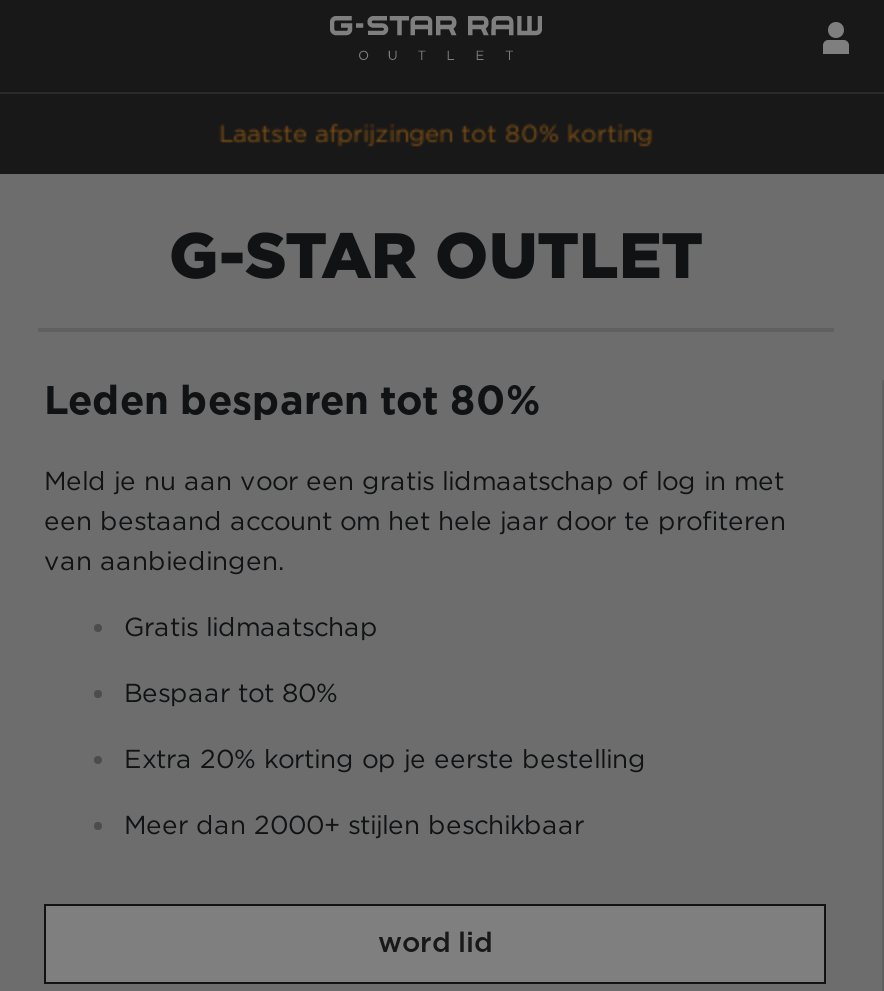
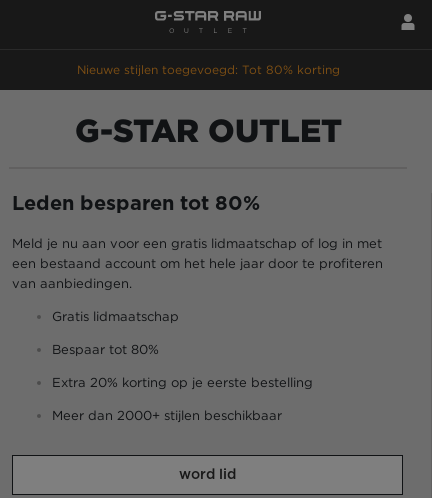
+ Nieuwe stijlen toegevoegd: Tot 80% korting
